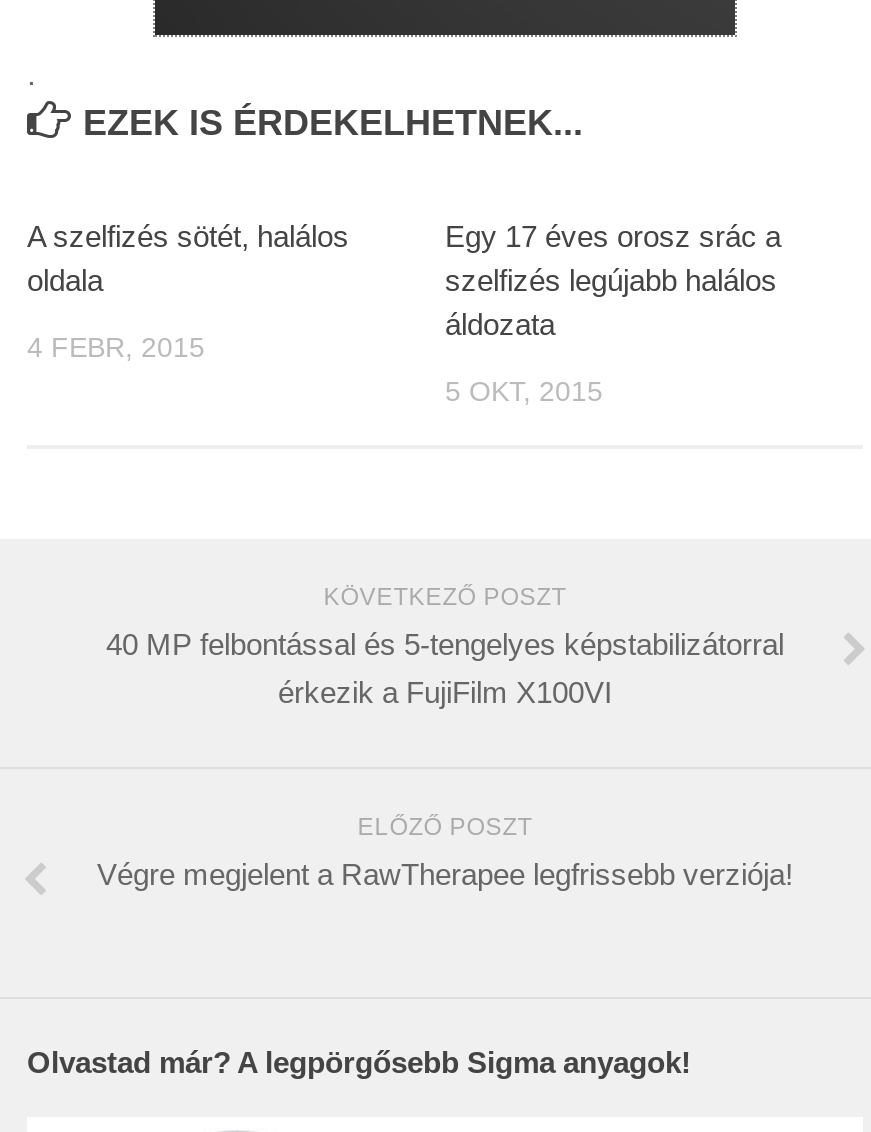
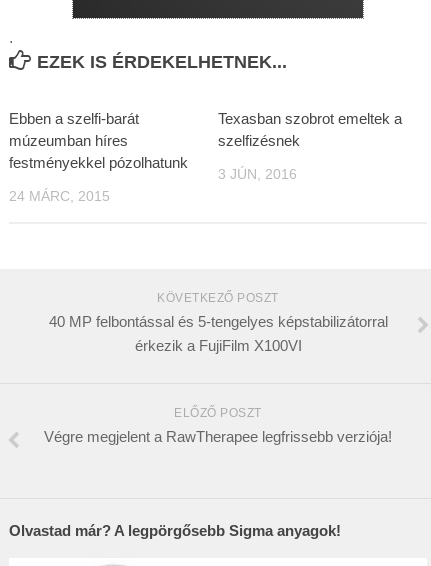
- A szelfizés sötét, halálos
- oldala
+ Ebben a szelfi-barát
+ múzeumban híres
+ festményekkel pózolhatunk

- Egy 17 éves orosz srác a
- szelfizés legújabb halálos
- áldozata
+ Texasban szobrot emeltek a
+ szelfizésnek

- 4 FEBR, 2015
+ 24 MÁRC, 2015

- 5 OKT, 2015
+ 3 JÚN, 2016
